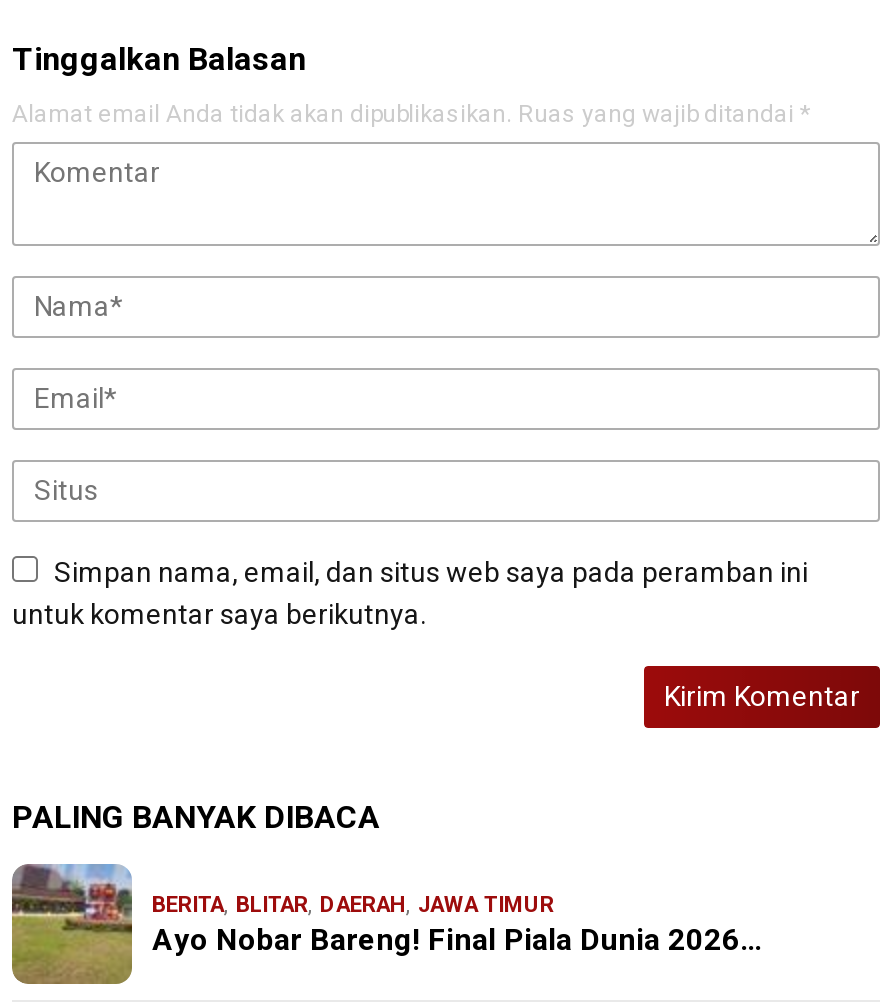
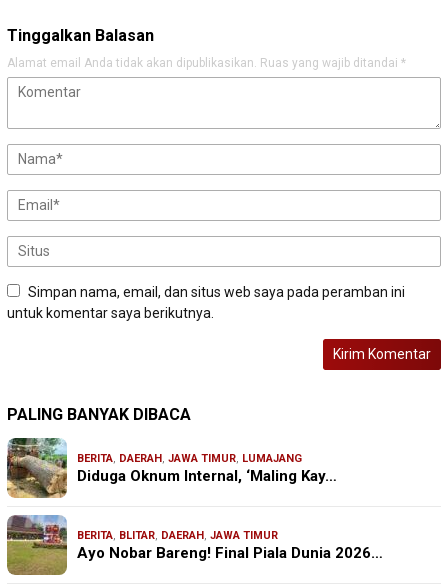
+ [image]
+ BERITA, DAERAH, JAWA TIMUR, LUMAJANG
+ Diduga Oknum Internal, ‘Maling Kay…
